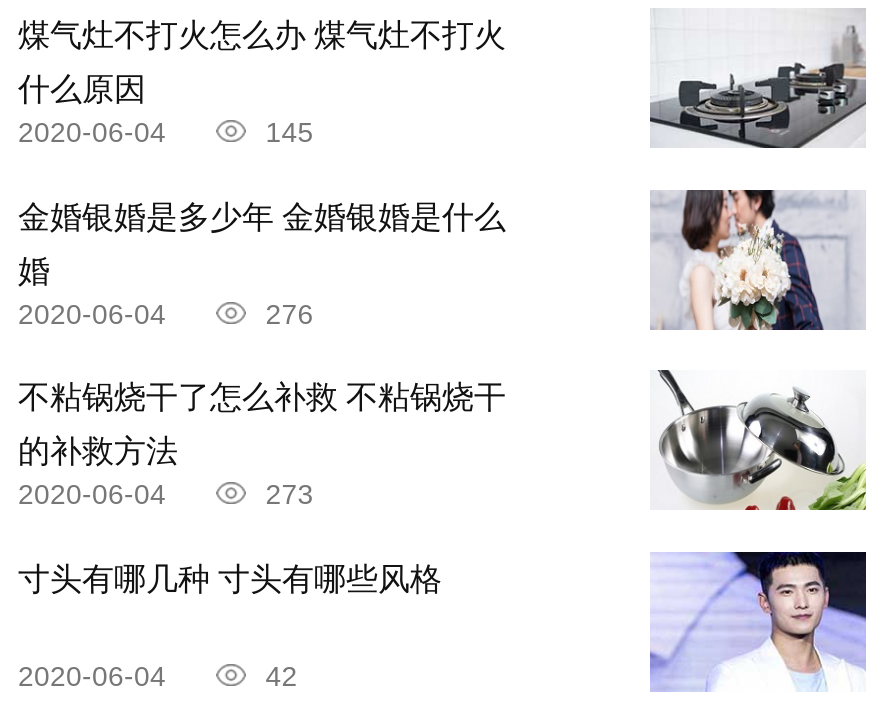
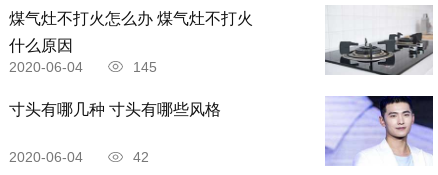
- [image]

- 金婚银婚是多少年 金婚银婚是什么
- 婚
- 2020-06-04
- 276
- 不粘锅烧干了怎么补救 不粘锅烧干
- 的补救方法
- 2020-06-04
- 273

- [image]
